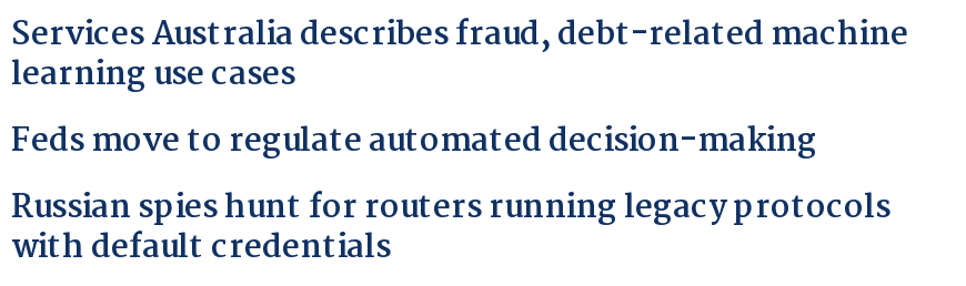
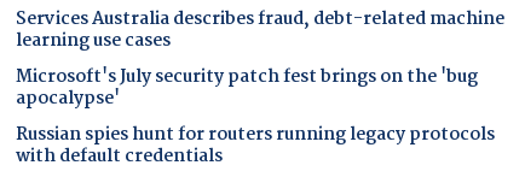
- Feds move to regulate automated decision-making
+ Microsoft's July security patch fest brings on the 'bug
+ apocalypse'
